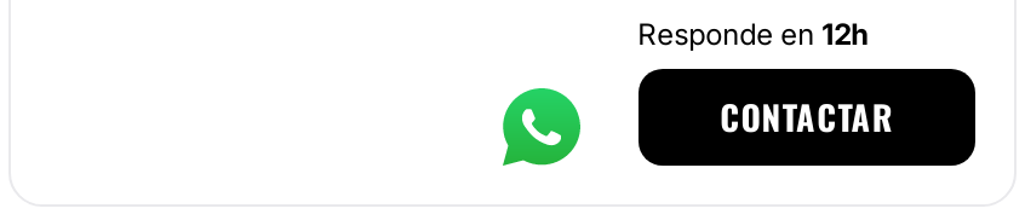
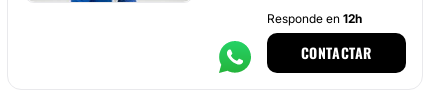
- [image]
+ [image]
